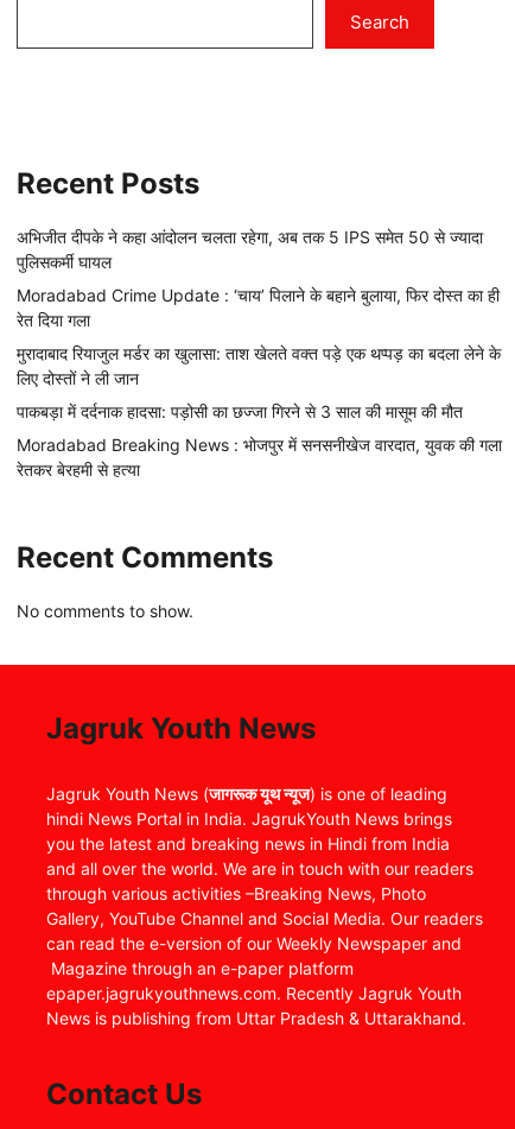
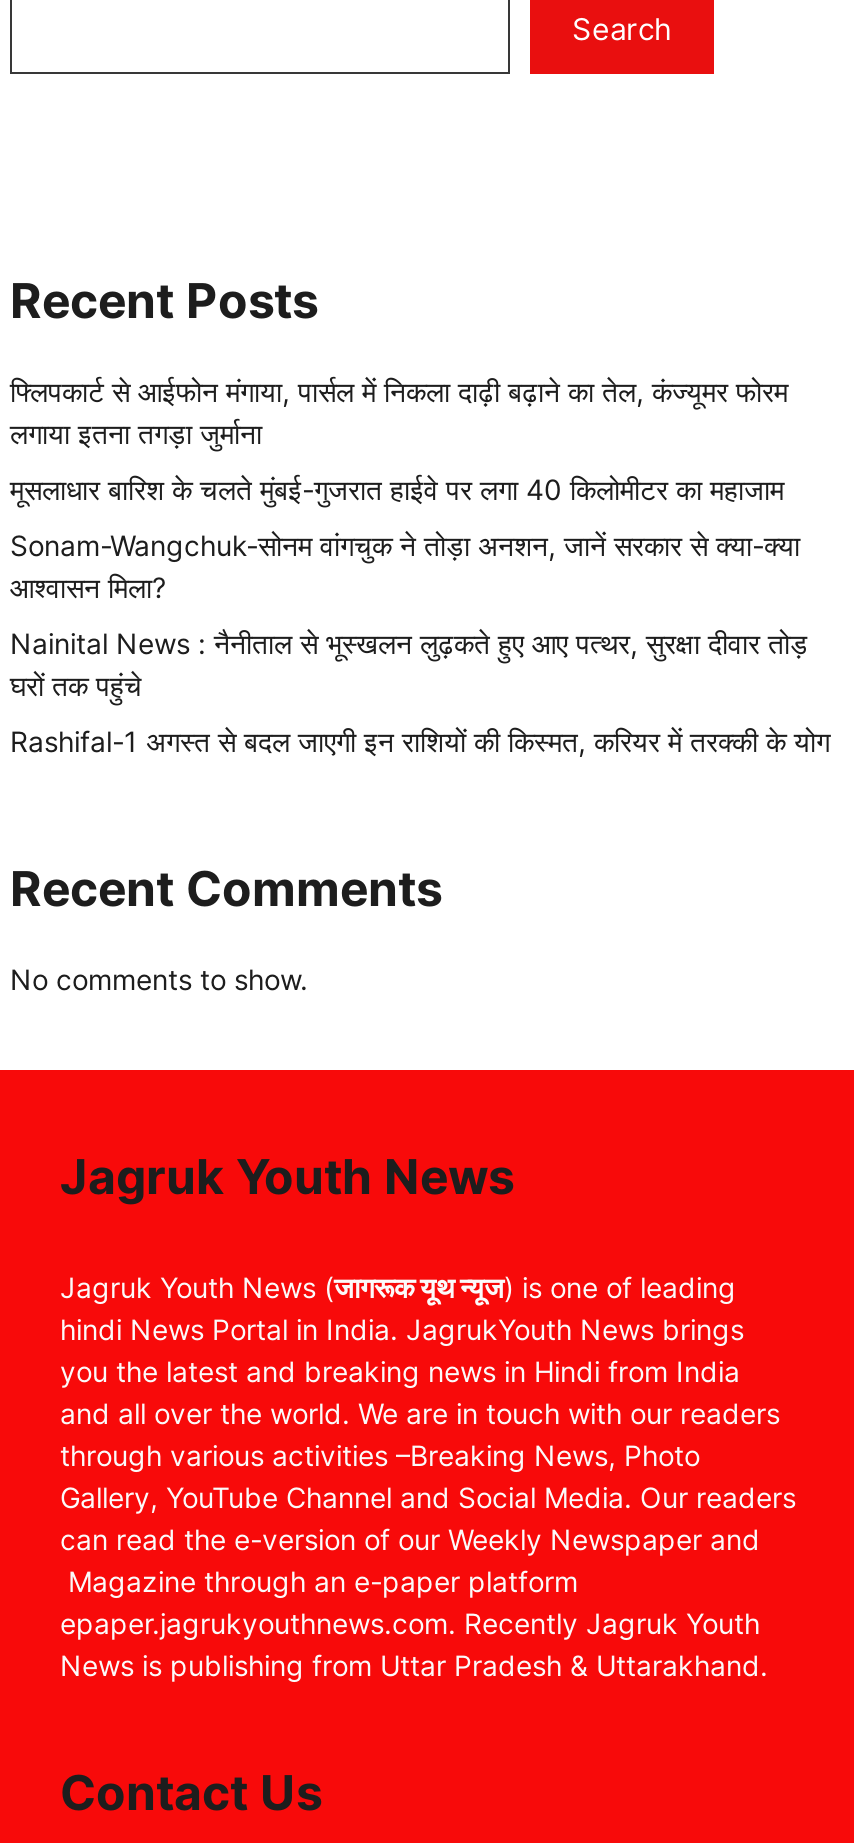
- अभिजीत दीपके ने कहा आंदोलन चलता रहेगा, अब तक 5 IPS समेत 50 से ज्यादा
- पुलिसकर्मी घायल
+ फ्लिपकार्ट से आईफोन मंगाया, पार्सल में निकला दाढ़ी बढ़ाने का तेल, कंज्यूमर फोरम
+ लगाया इतना तगड़ा जुर्माना

- Moradabad Crime Update : ‘चाय’ पिलाने के बहाने बुलाया, फिर दोस्त का ही
- रेत दिया गला
+ मूसलाधार बारिश के चलते मुंबई-गुजरात हाईवे पर लगा 40 किलोमीटर का महाजाम

- मुरादाबाद रियाजुल मर्डर का खुलासा: ताश खेलते वक्त पड़े एक थप्पड़ का बदला लेने के
- लिए दोस्तों ने ली जान
+ Sonam-Wangchuk-सोनम वांगचुक ने तोड़ा अनशन, जानें सरकार से क्या-क्या
+ आश्वासन मिला?

- पाकबड़ा में दर्दनाक हादसा: पड़ोसी का छज्जा गिरने से 3 साल की मासूम की मौत
+ Nainital News : नैनीताल से भूस्खलन लुढ़कते हुए आए पत्थर, सुरक्षा दीवार तोड़
+ घरों तक पहुंचे

- Moradabad Breaking News : भोजपुर में सनसनीखेज वारदात, युवक की गला
- रेतकर बेरहमी से हत्या
+ Rashifal-1 अगस्त से बदल जाएगी इन राशियों की किस्मत, करियर में तरक्की के योग
